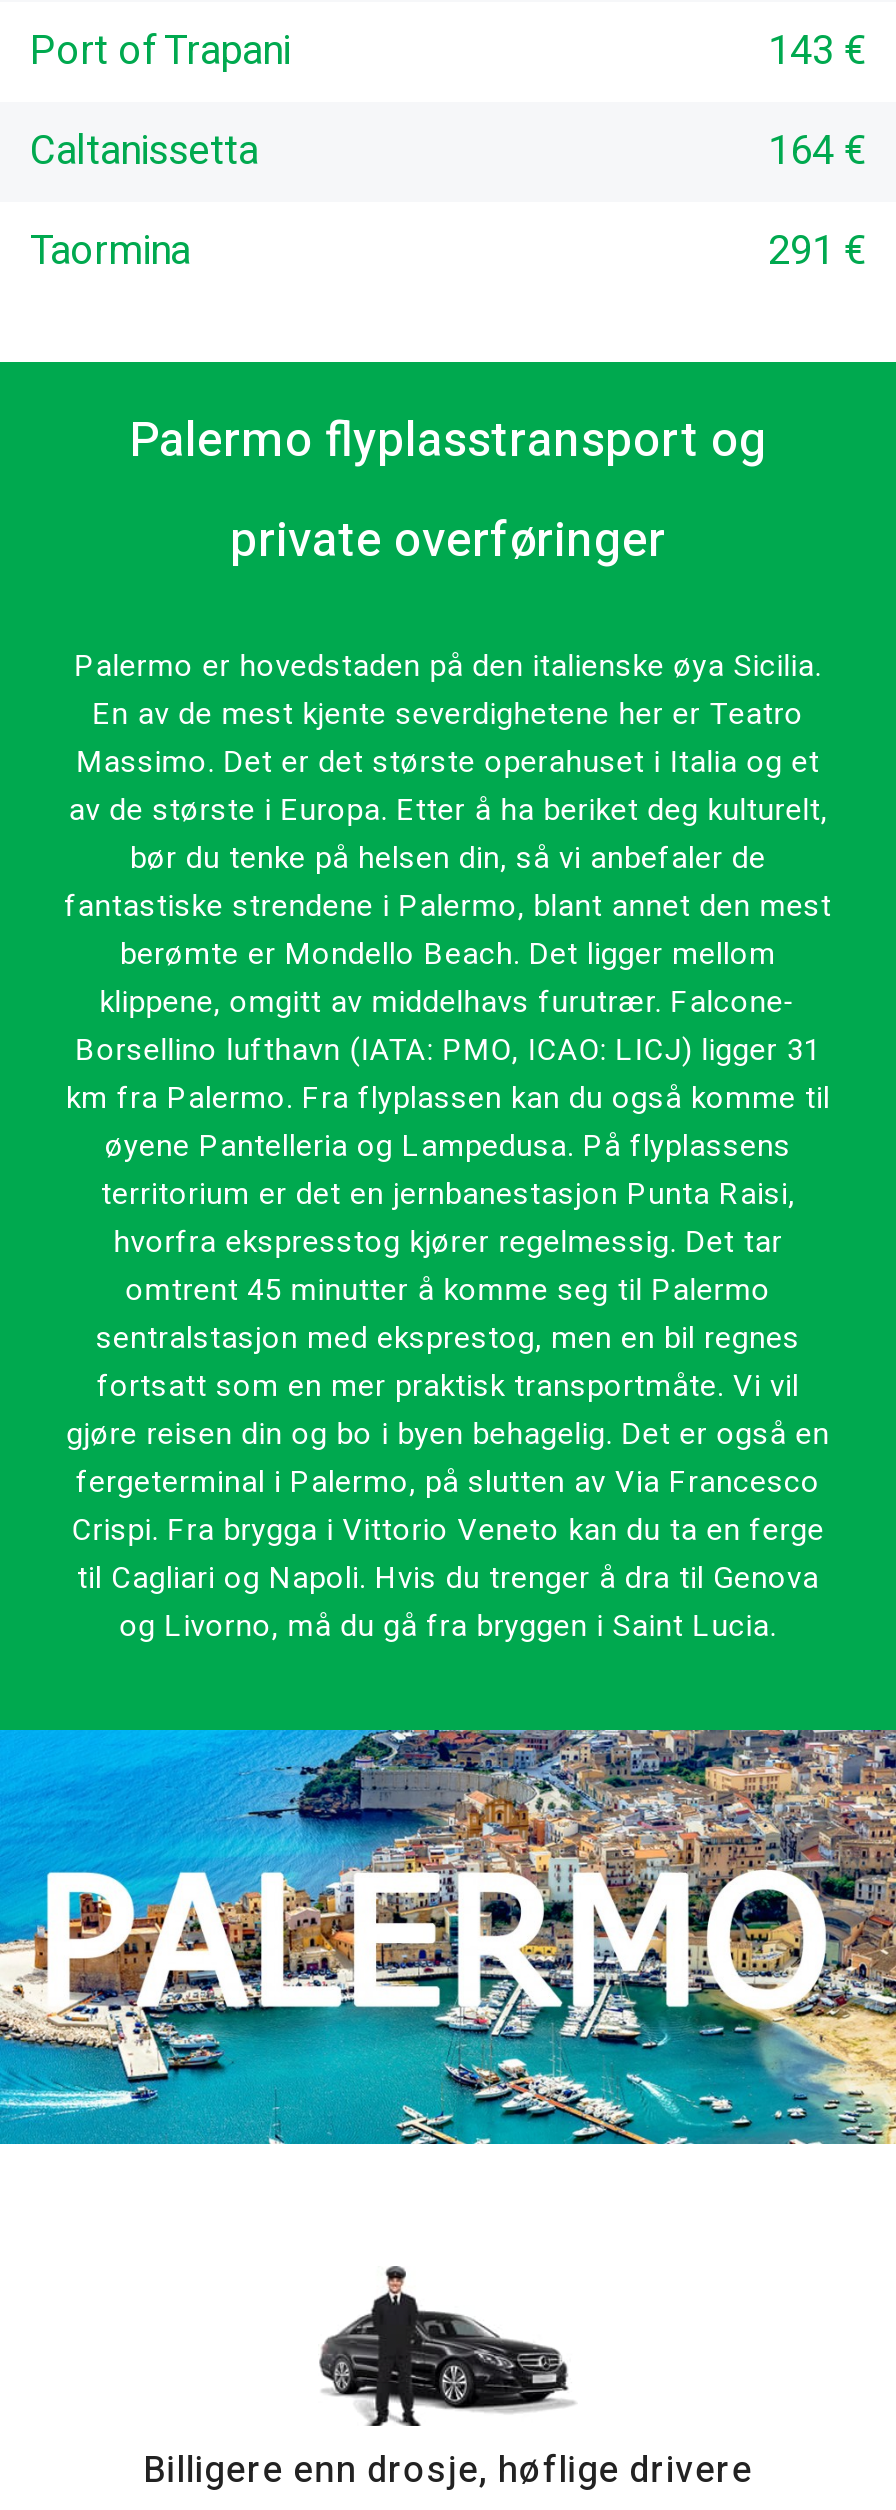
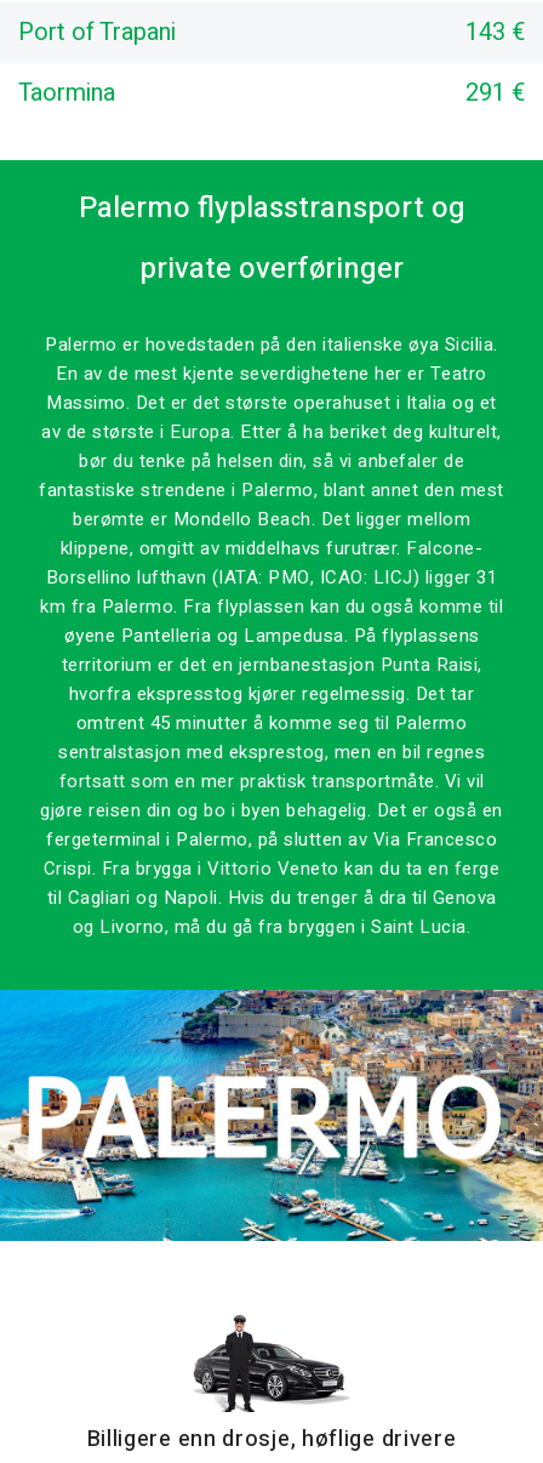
- Caltanissetta
- 164 €
